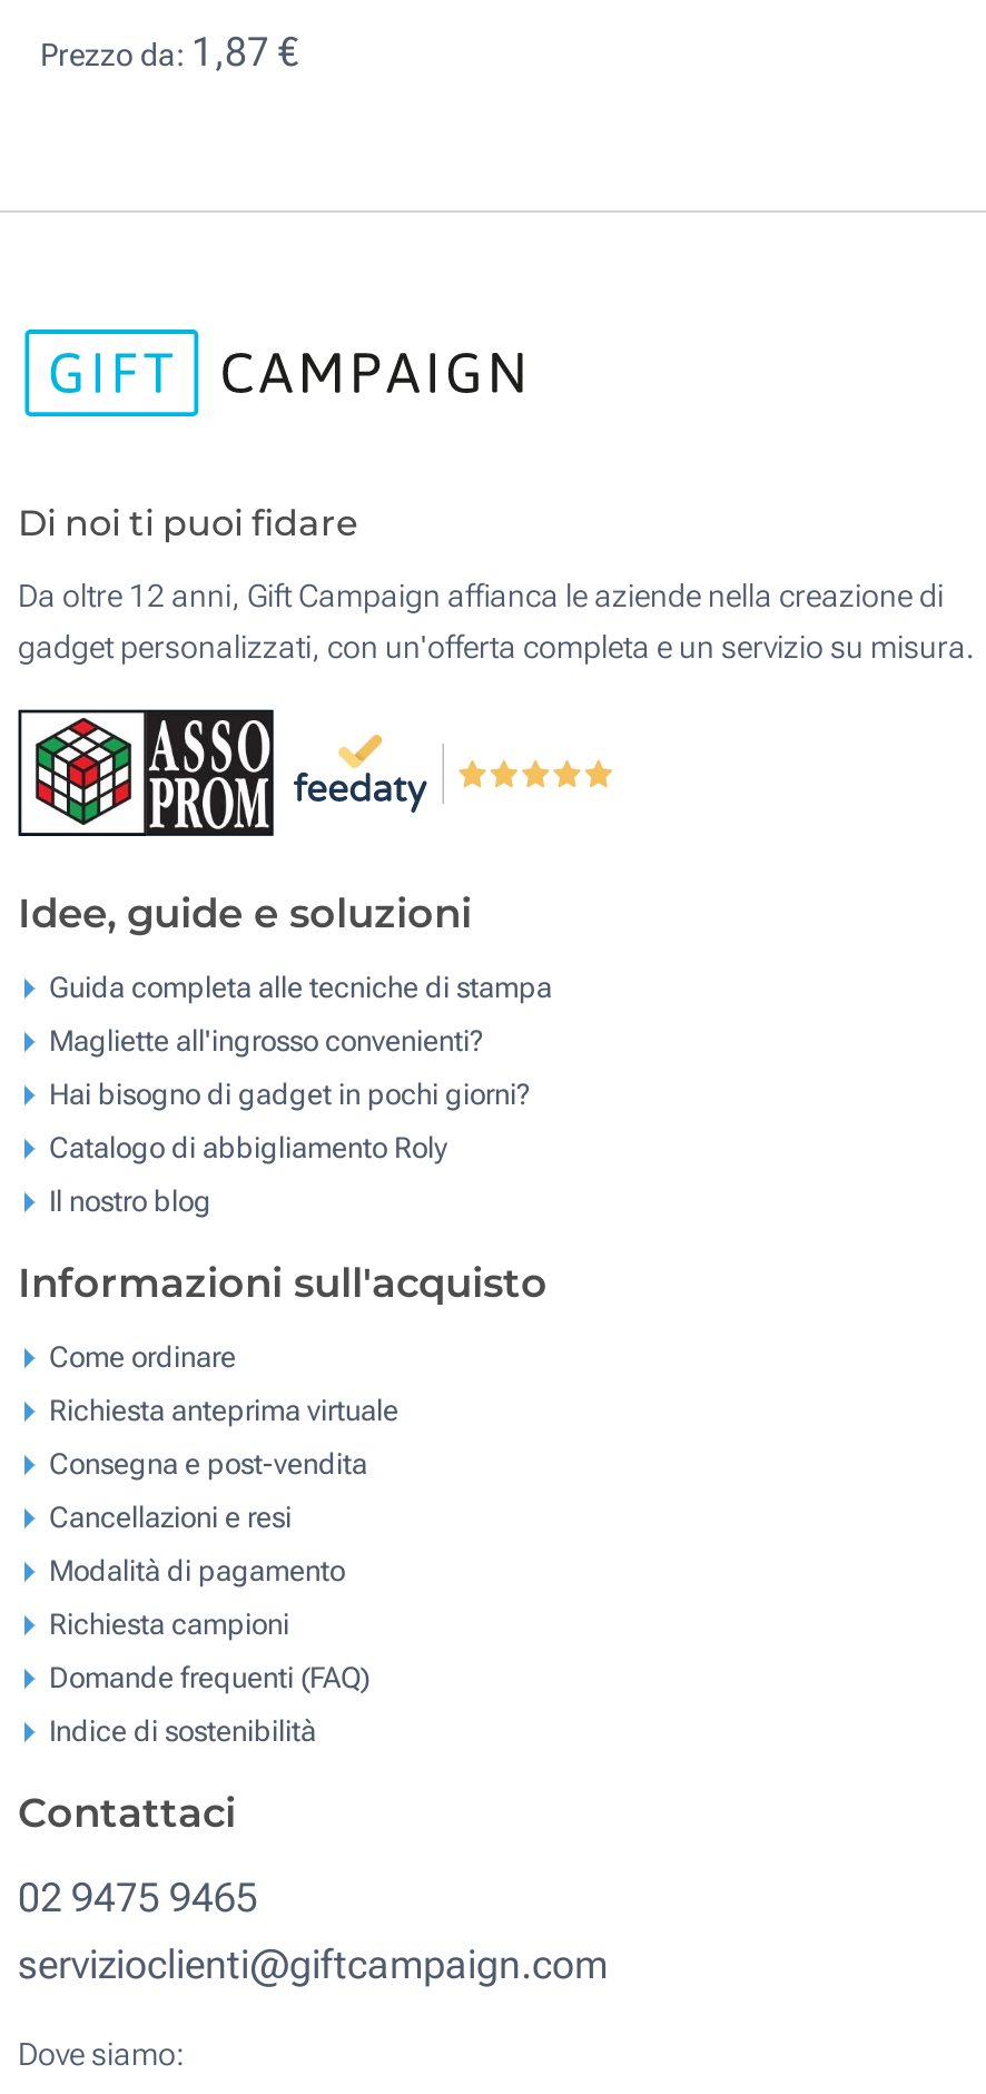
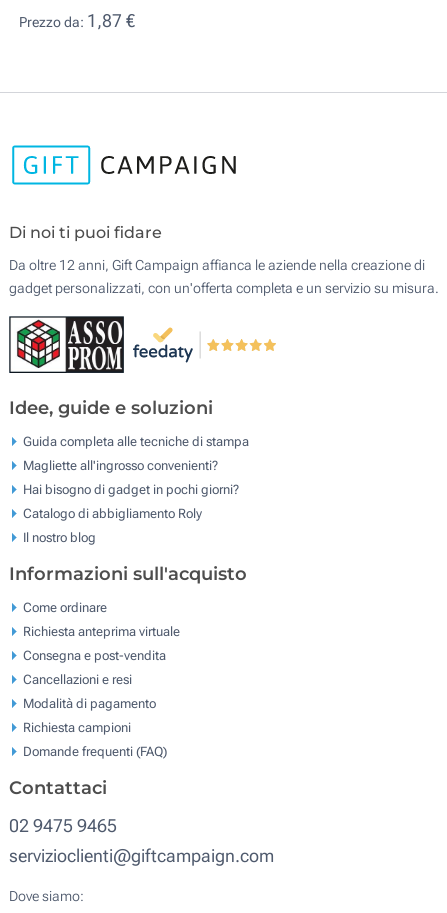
- Indice di sostenibilità
